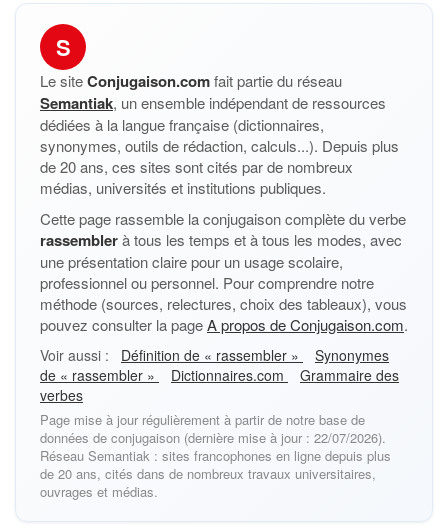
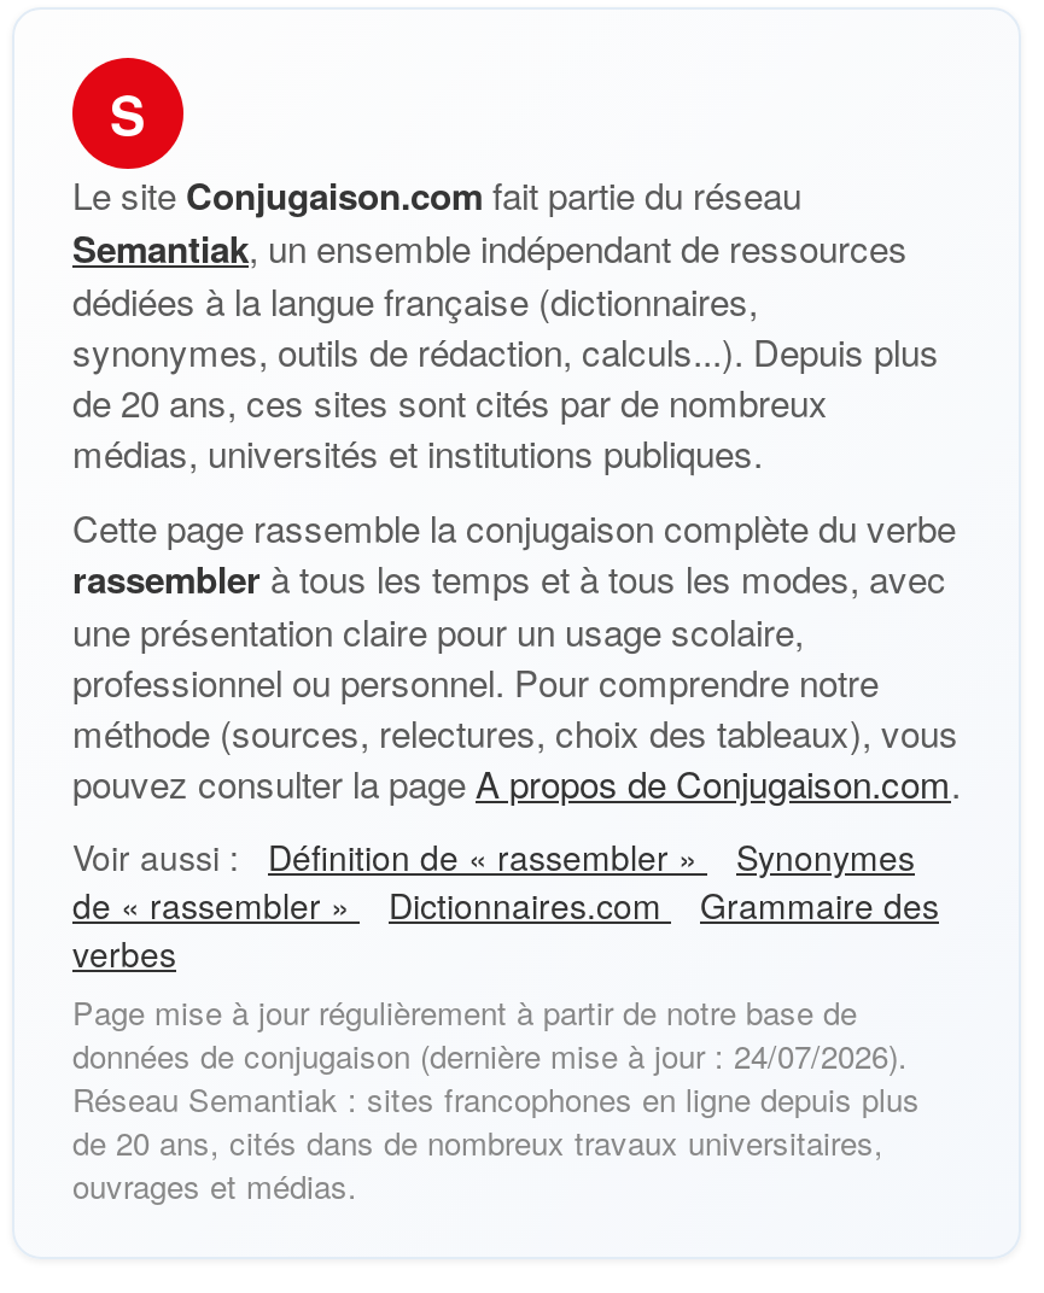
- données de conjugaison (dernière mise à jour : 22/07/2026).
+ données de conjugaison (dernière mise à jour : 24/07/2026).
